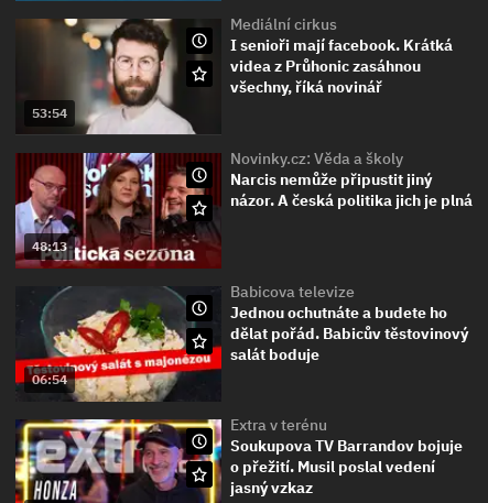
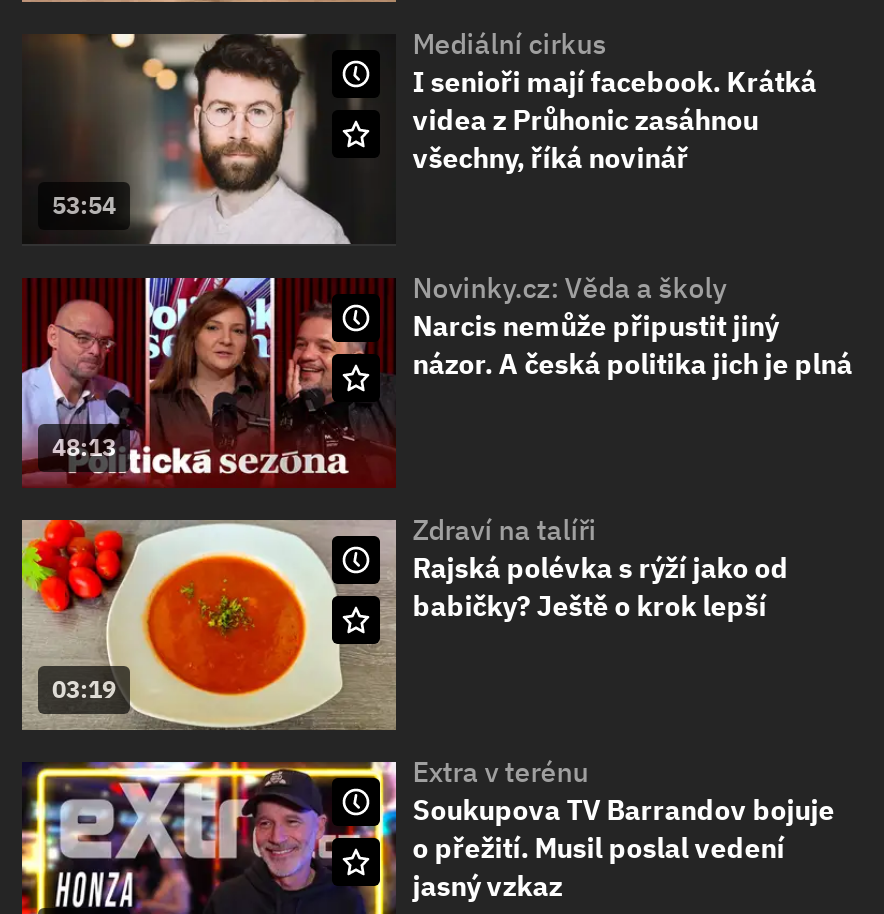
- [image]
- 06:54
+ [image]
+ 03:19

- Babicova televize
- Jednou ochutnáte a budete ho
- dělat pořád. Babicův těstovinový
- salát boduje
+ Zdraví na talíři
+ Rajská polévka s rýží jako od
+ babičky? Ještě o krok lepší
